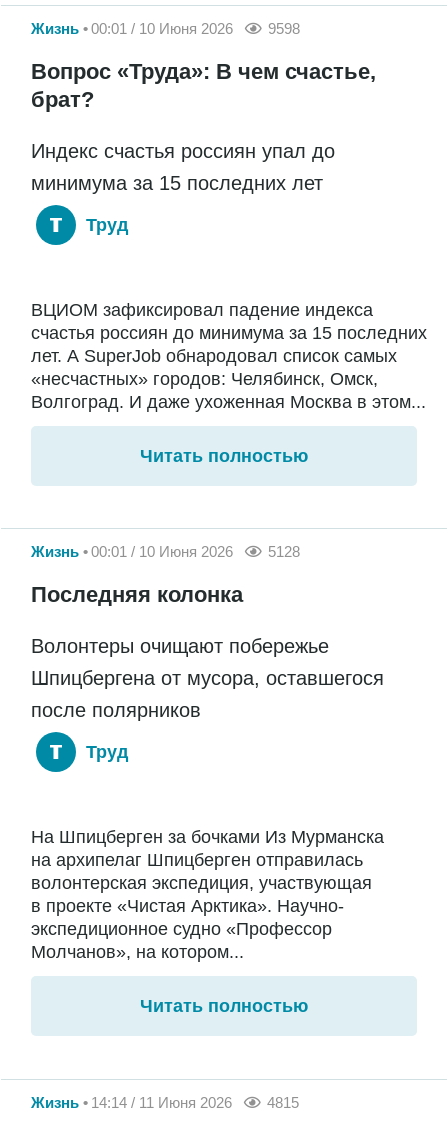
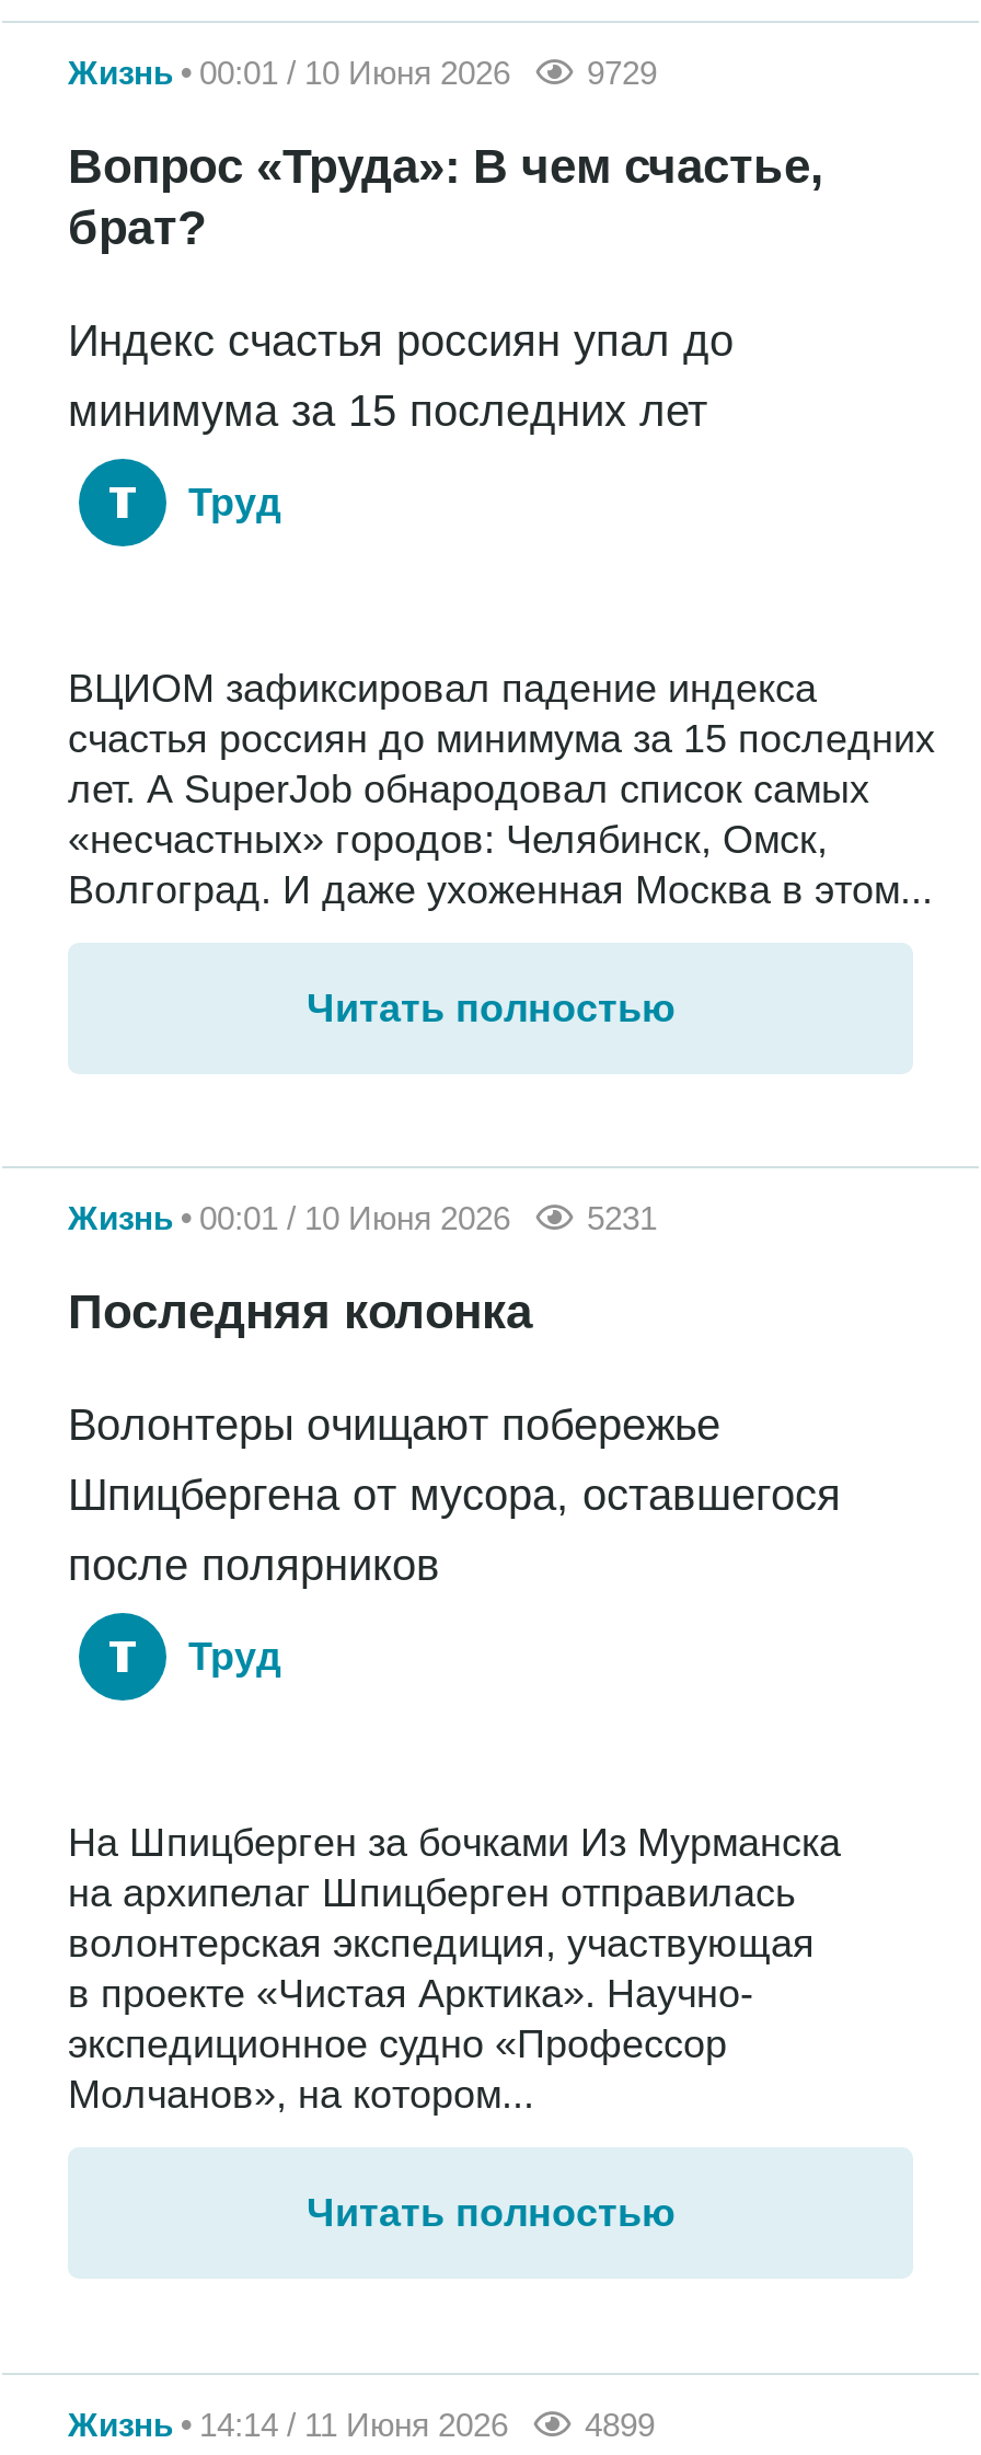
- 9598
+ 9729

- 5128
+ 5231

- 4815
+ 4899
